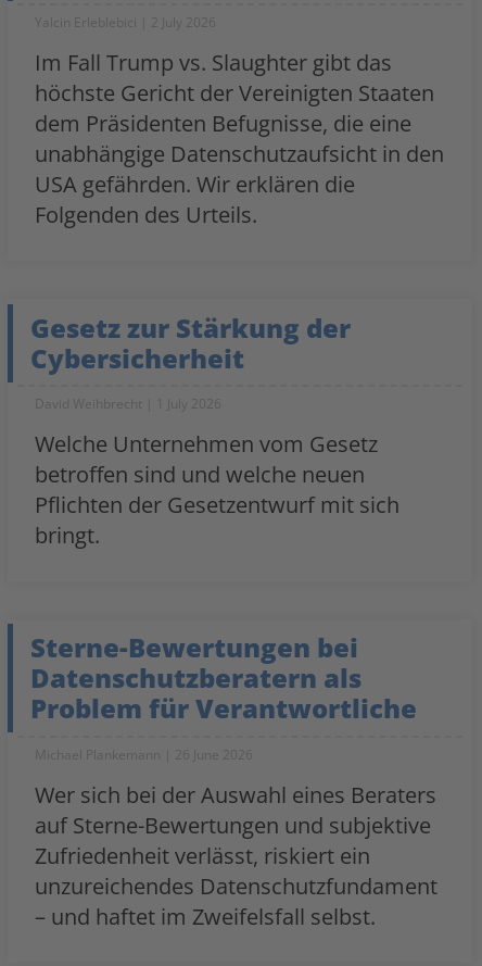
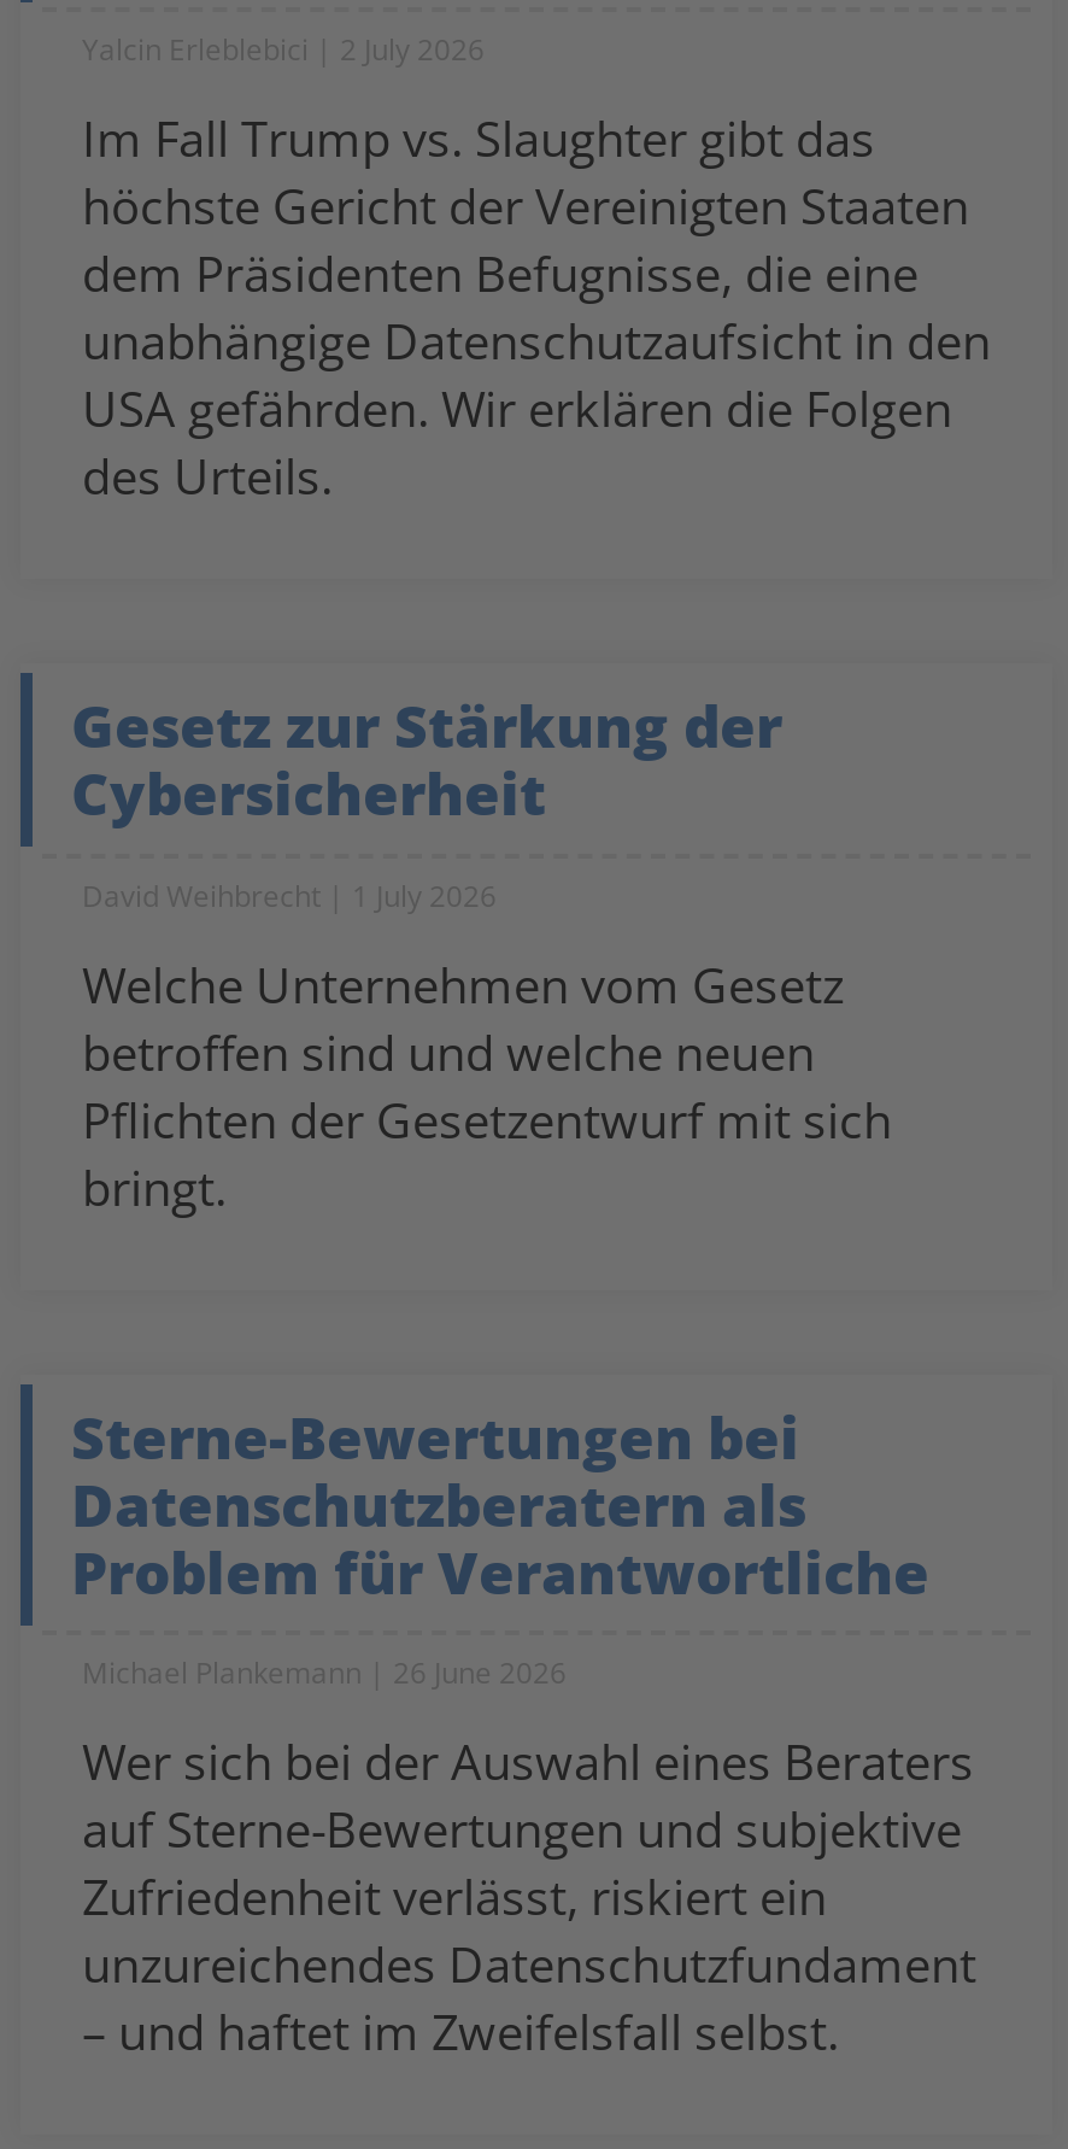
- USA gefährden. Wir erklären die
- Folgenden des Urteils.
+ USA gefährden. Wir erklären die Folgen
+ des Urteils.
